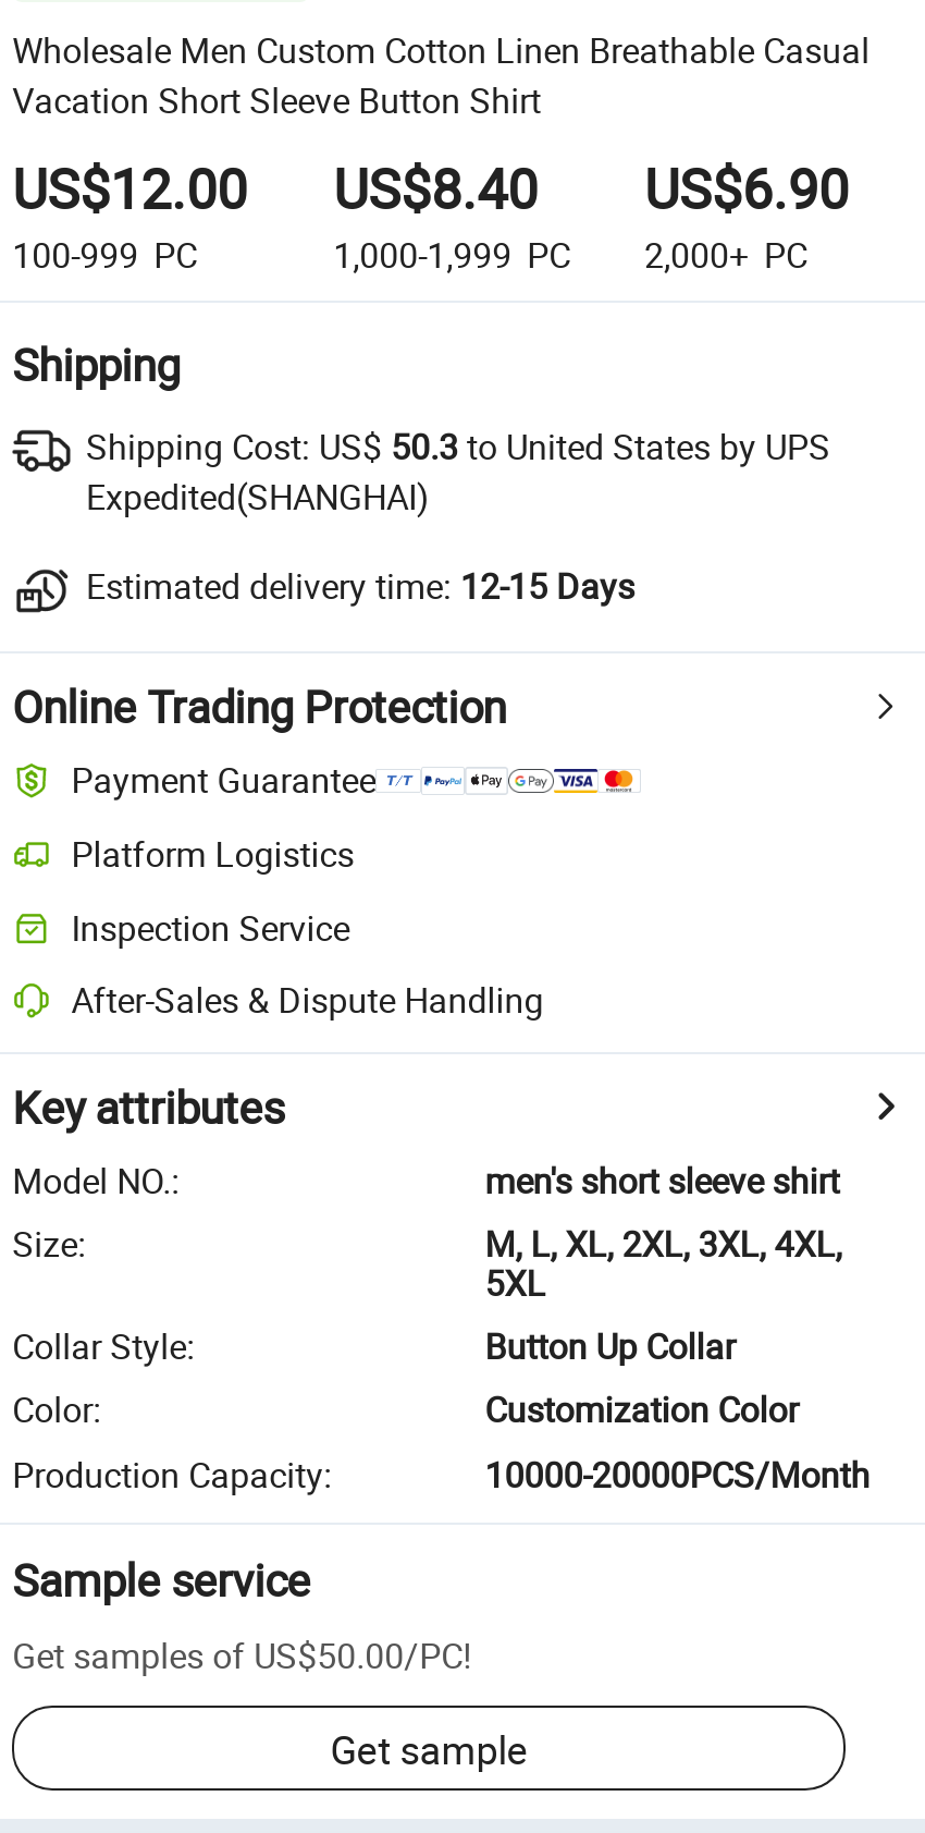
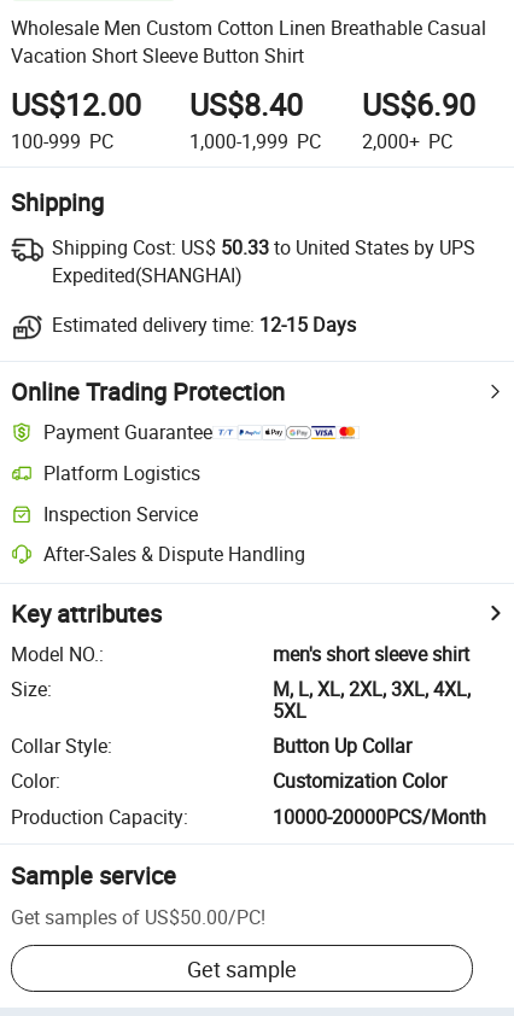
- Shipping Cost: US$50.3 to United States by UPS
+ Shipping Cost: US$50.33 to United States by UPS
